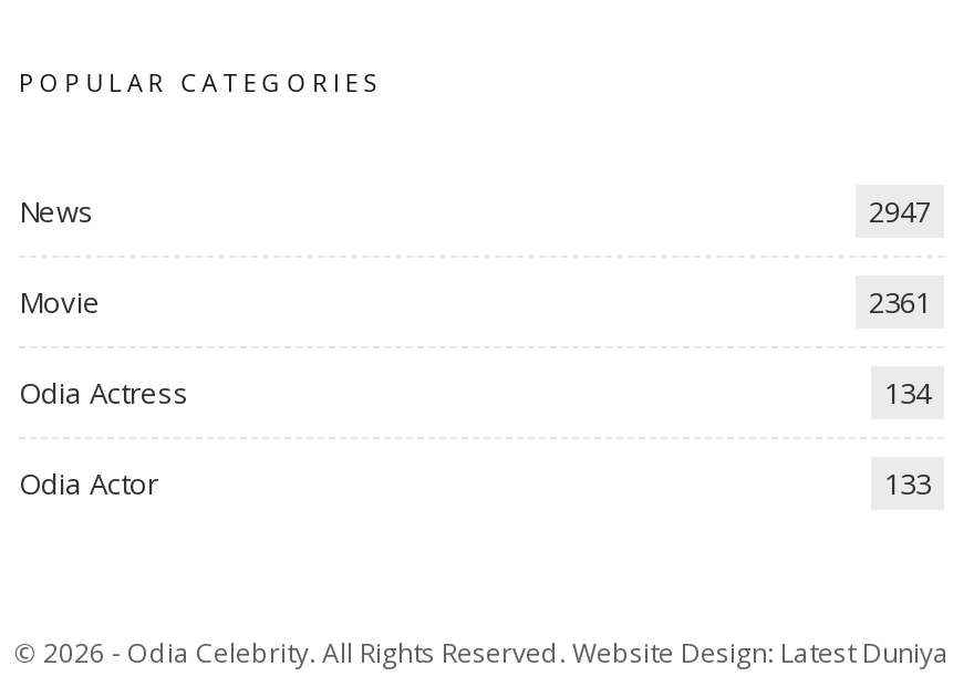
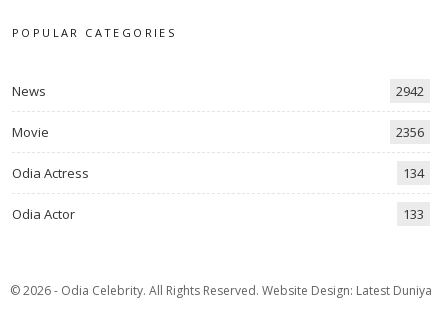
- 2947
+ 2942

- 2361
+ 2356
